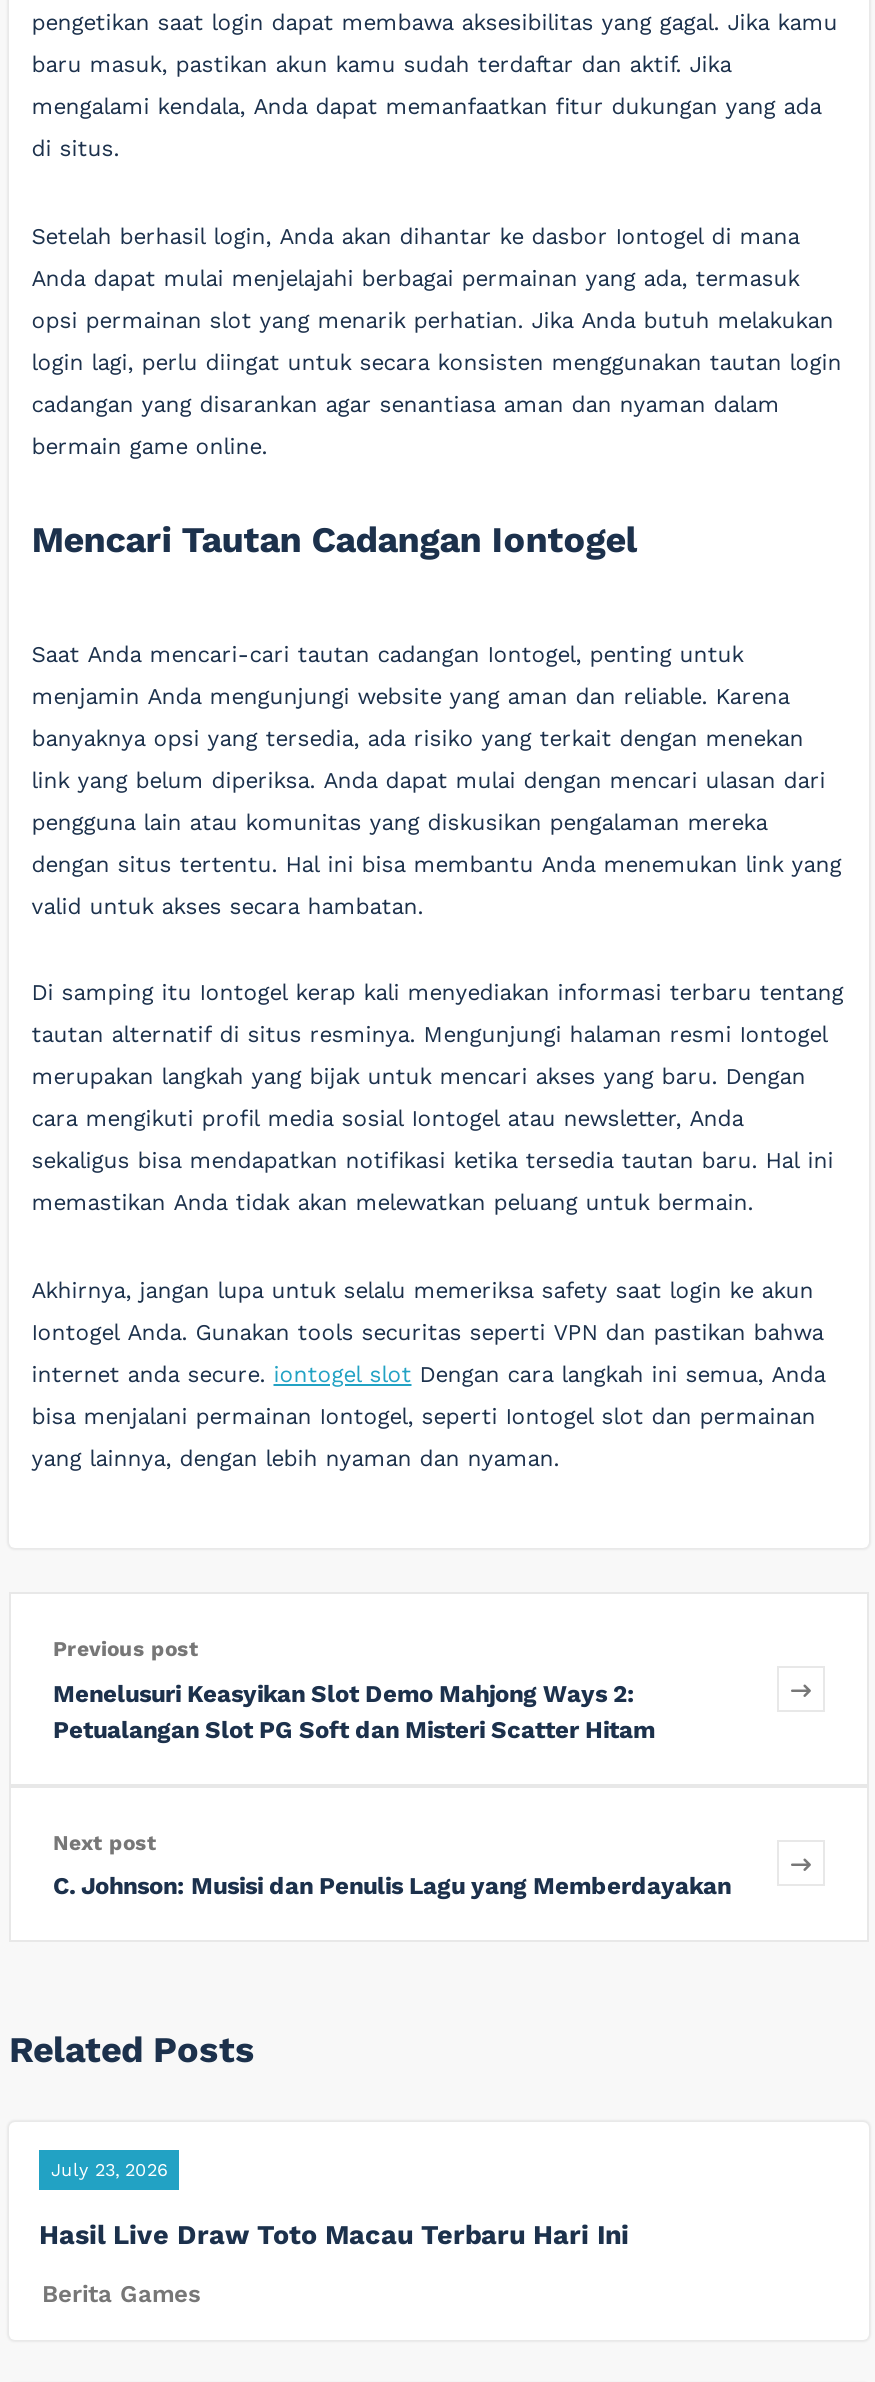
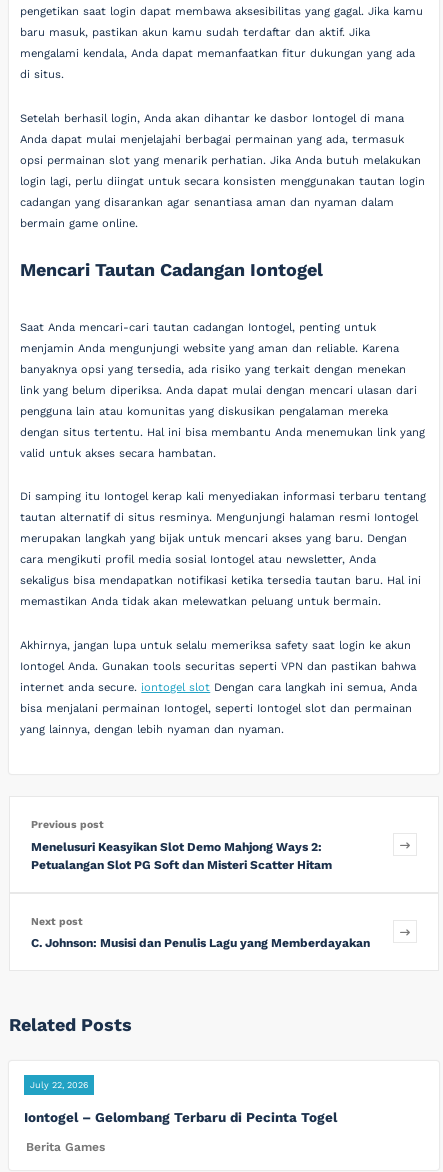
- July 23, 2026
+ July 22, 2026

- Hasil Live Draw Toto Macau Terbaru Hari Ini
+ Iontogel – Gelombang Terbaru di Pecinta Togel
